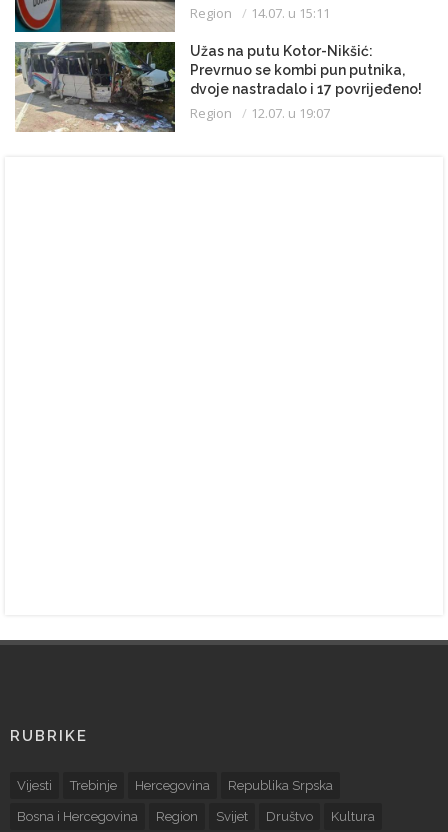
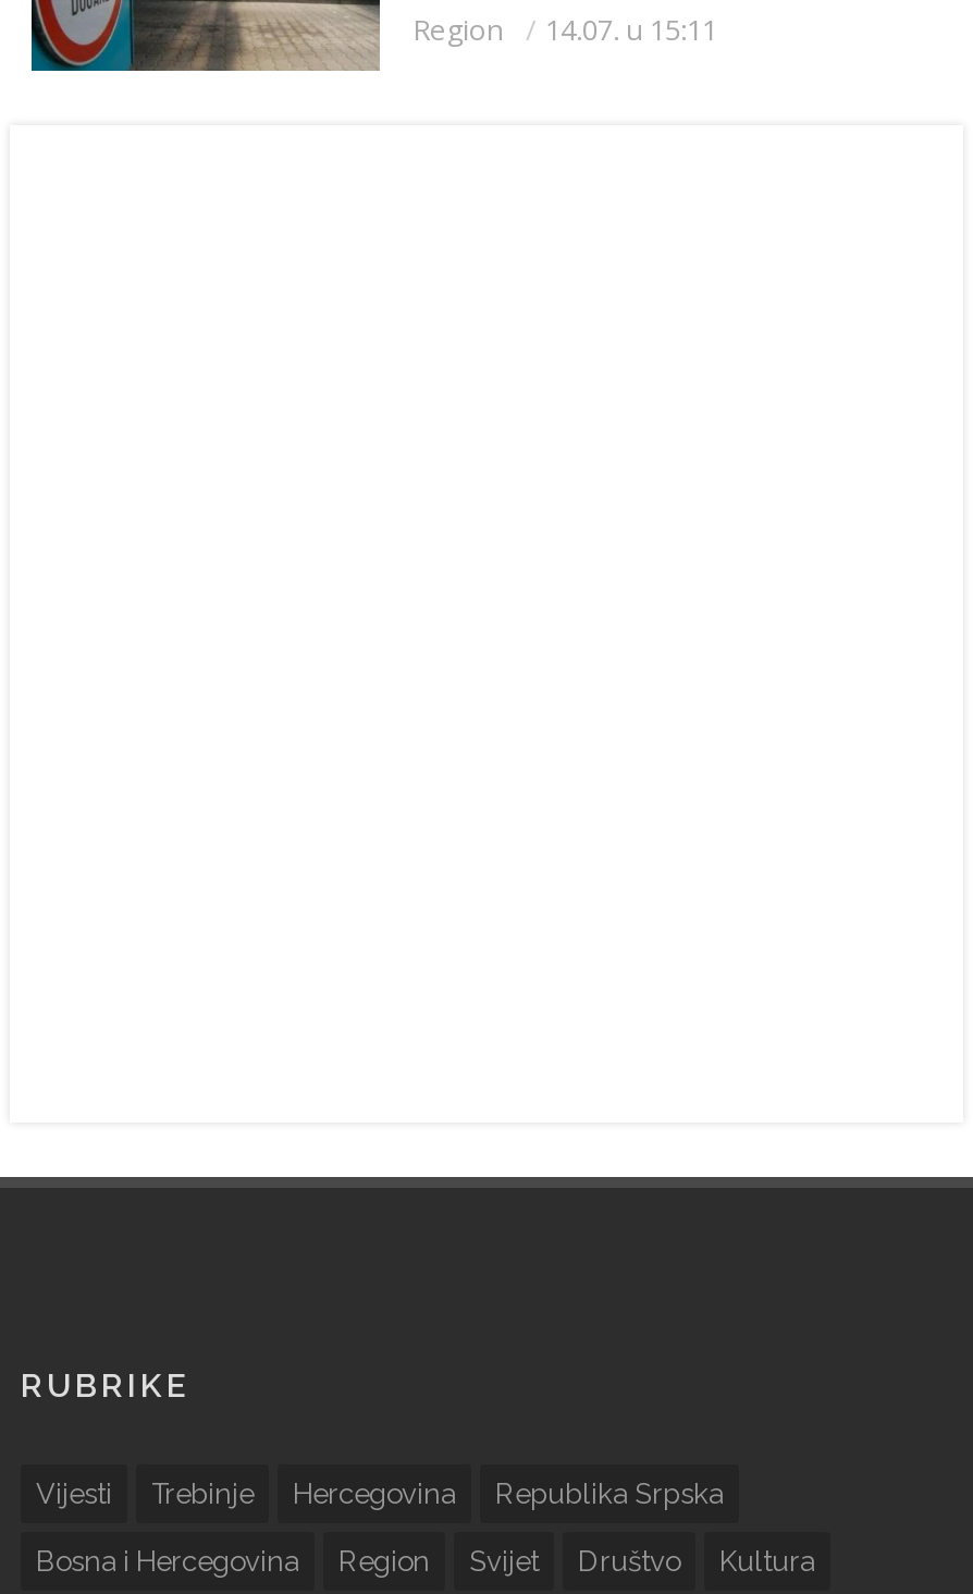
- [image]
- Užas na putu Kotor-Nikšić:
- Prevrnuo se kombi pun putnika,
- dvoje nastradalo i 17 povrijeđeno!
- Region
- 12.07. u 19:07
